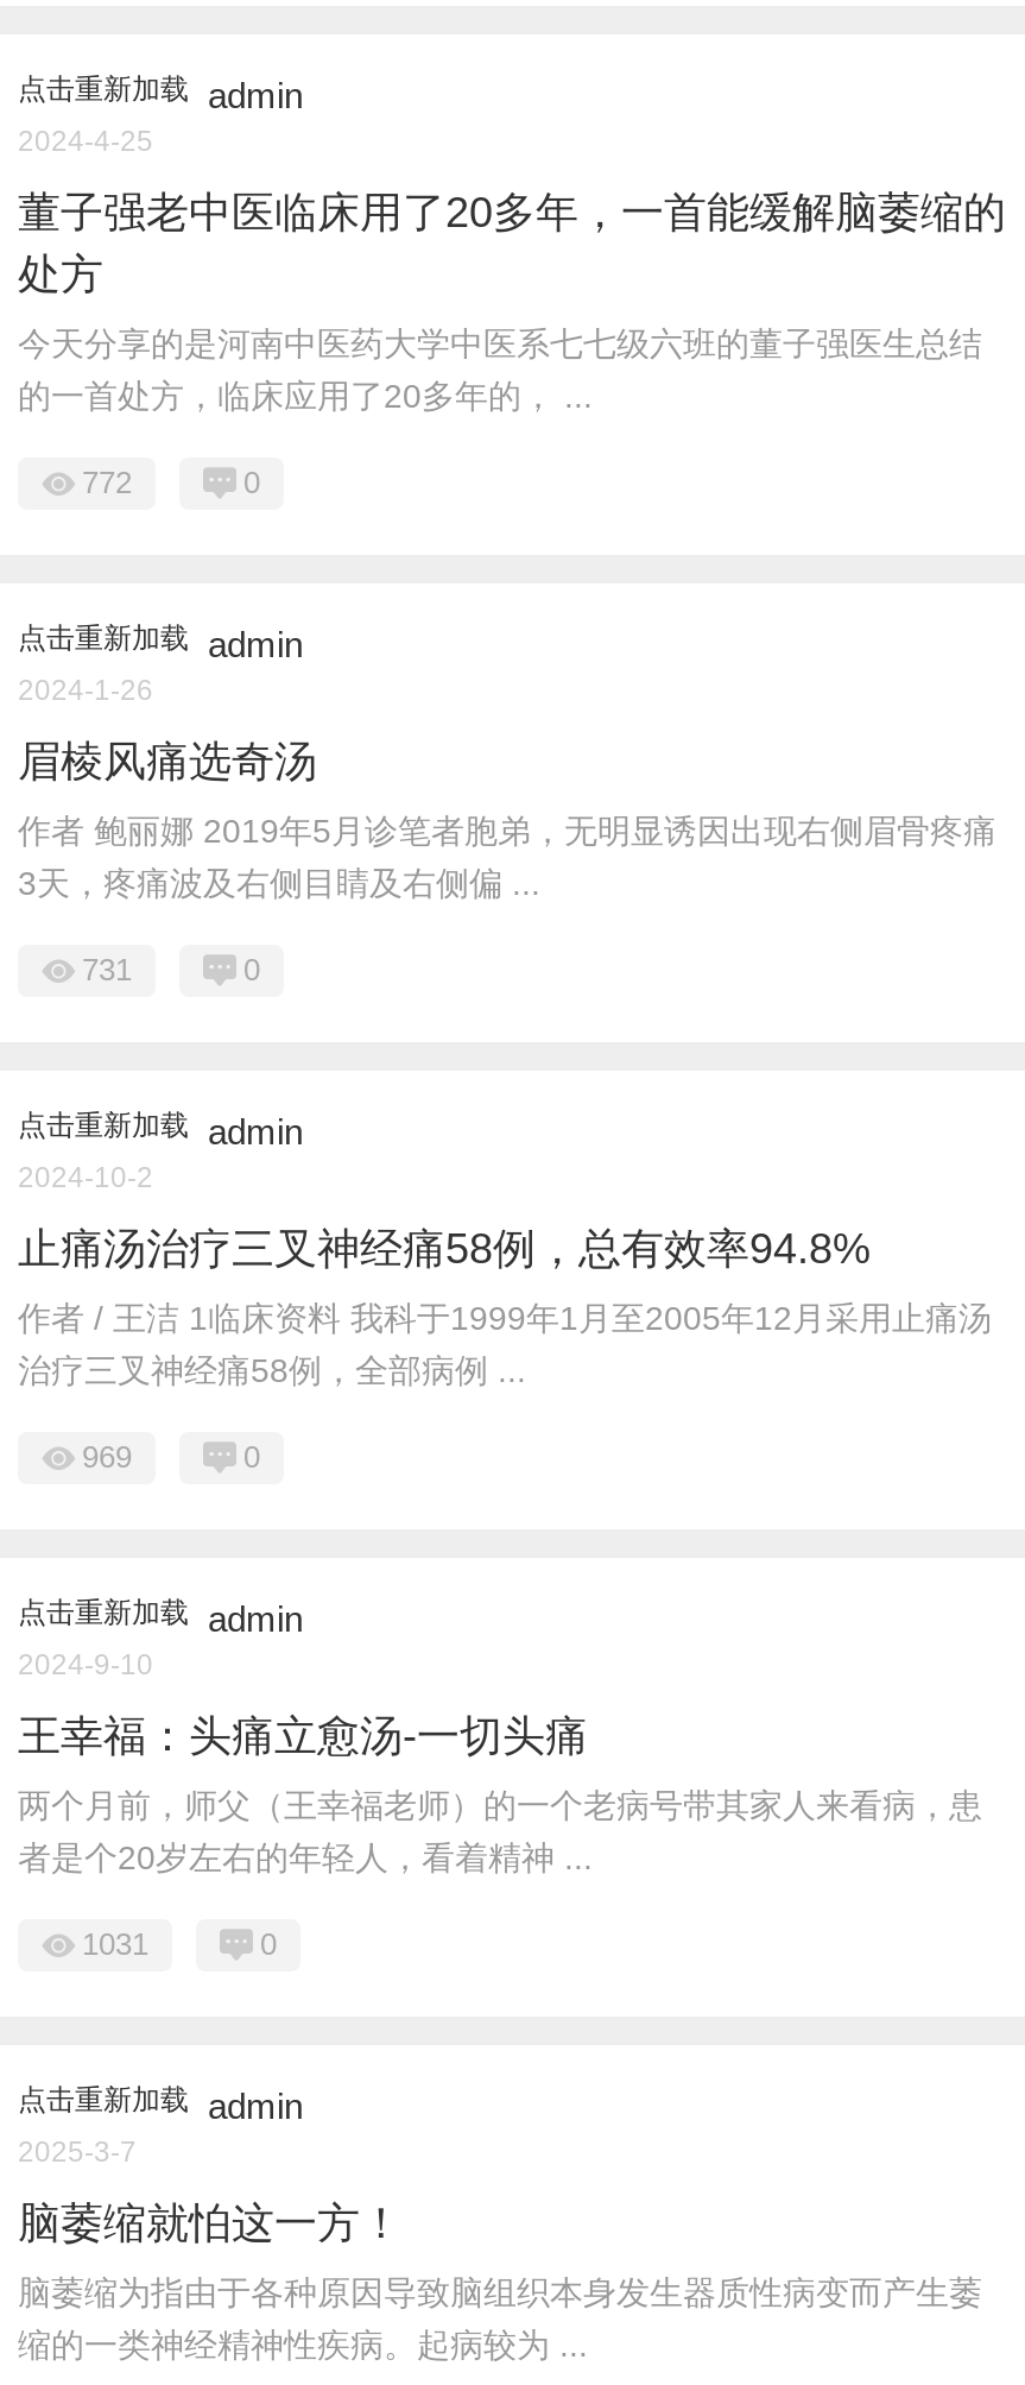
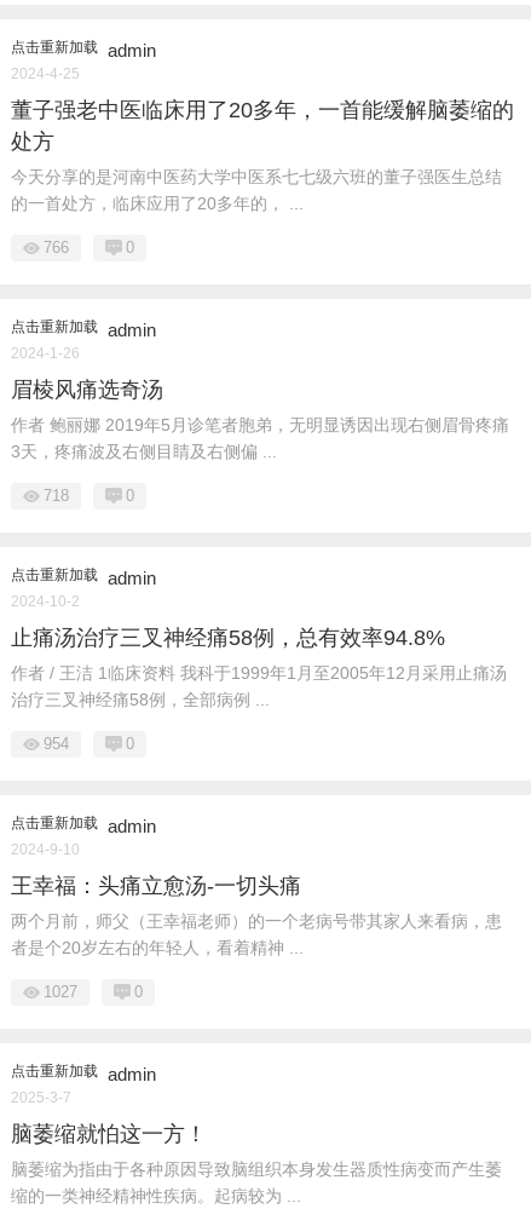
- 772
+ 766

- 731
+ 718

- 969
+ 954

- 1031
+ 1027
